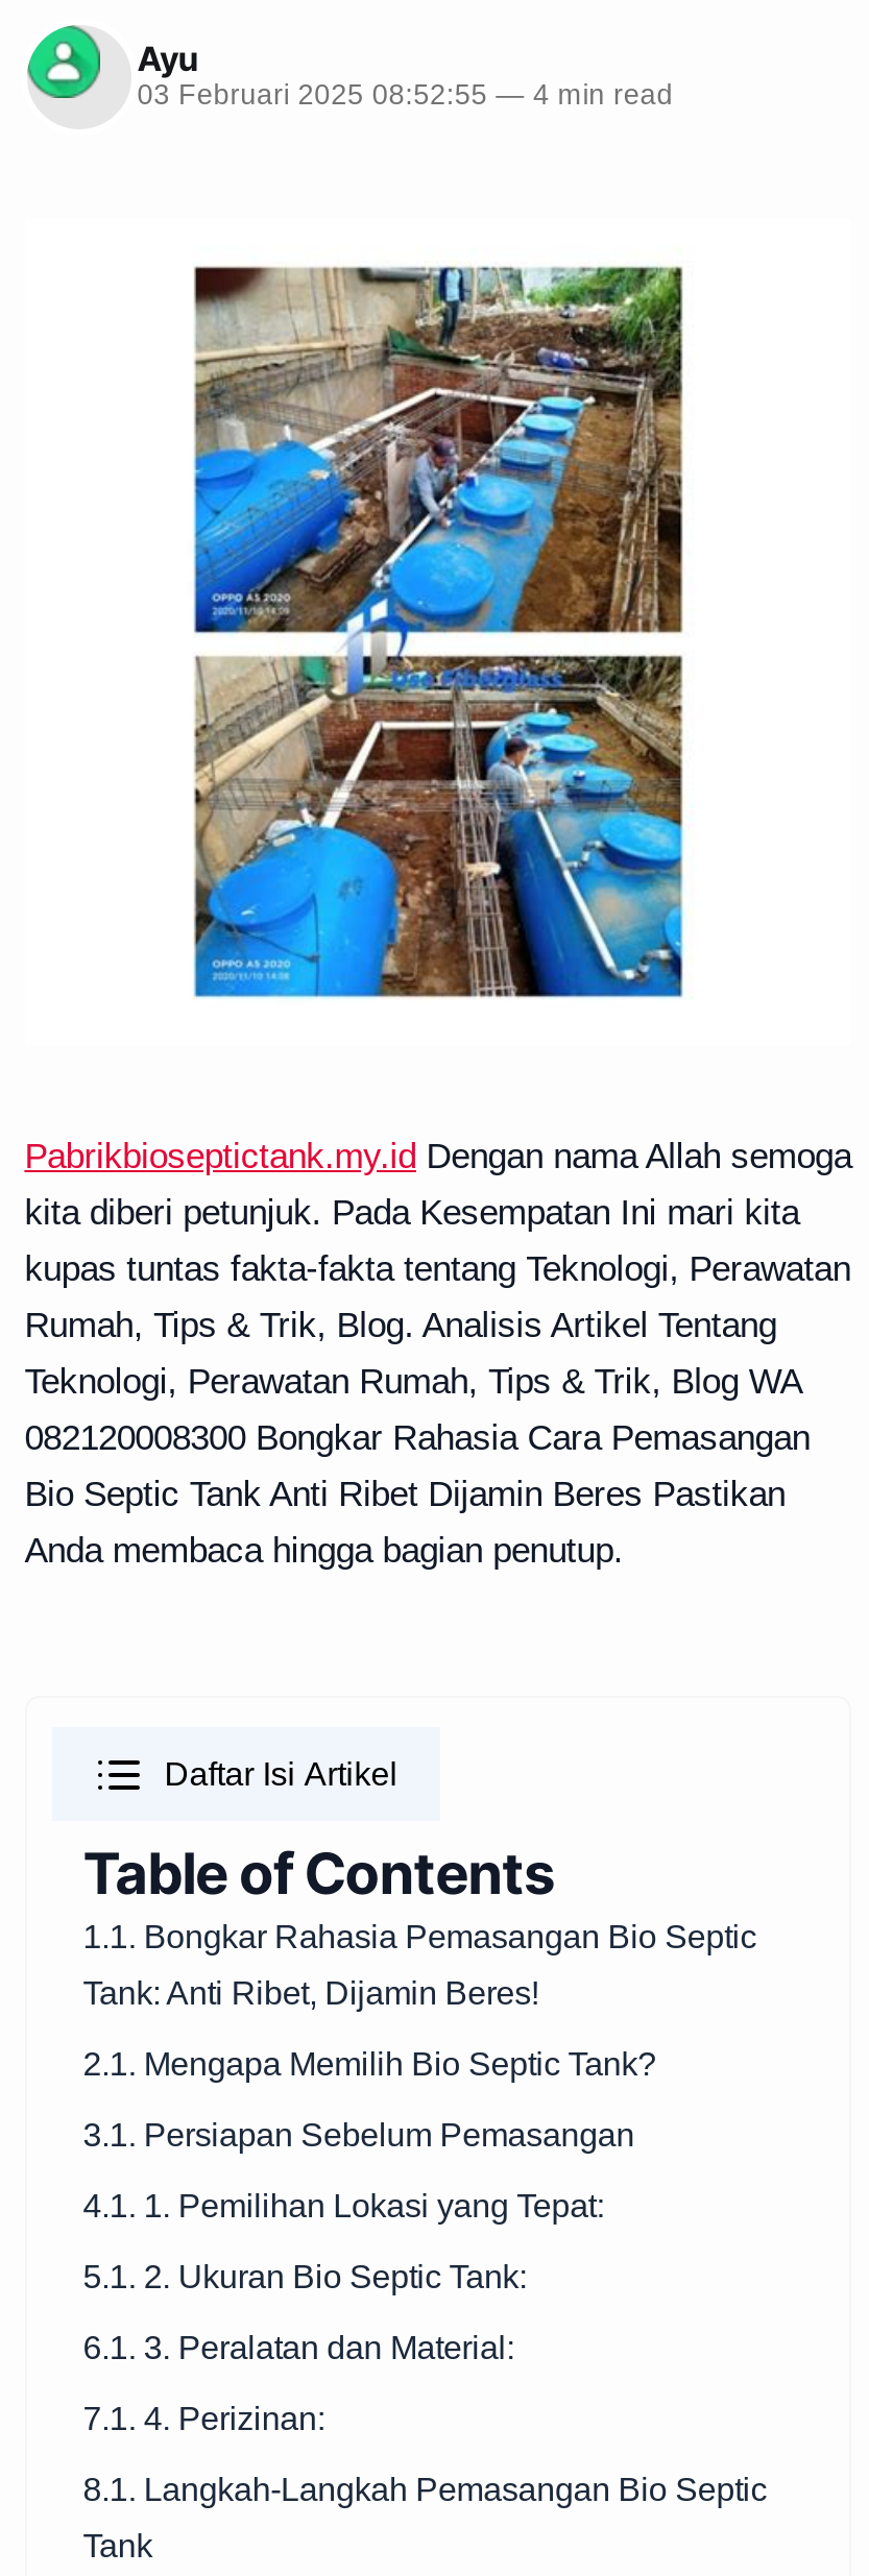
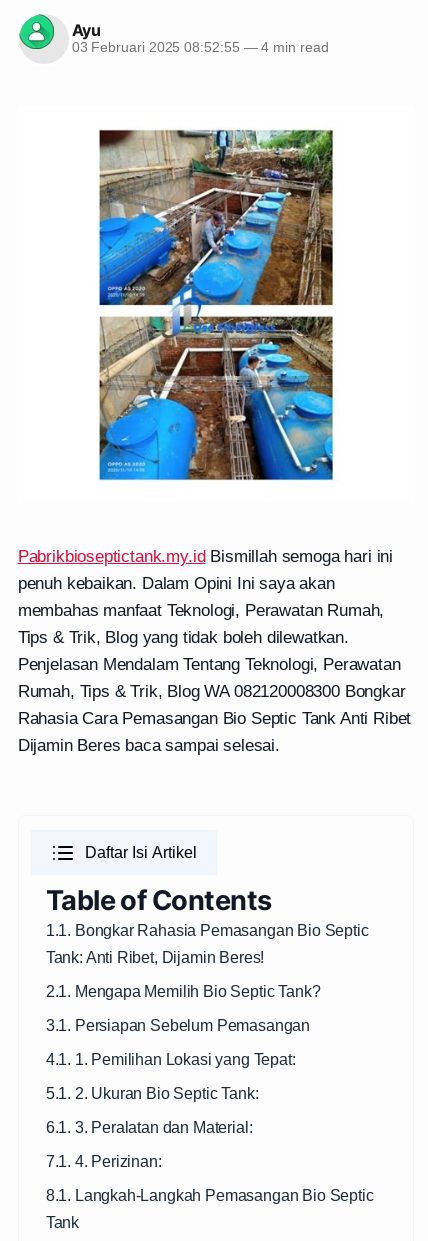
- Pabrikbioseptictank.my.id Dengan nama Allah semoga
- kita diberi petunjuk. Pada Kesempatan Ini mari kita
- kupas tuntas fakta-fakta tentang Teknologi, Perawatan
- Rumah, Tips & Trik, Blog. Analisis Artikel Tentang
- Teknologi, Perawatan Rumah, Tips & Trik, Blog WA
- 082120008300 Bongkar Rahasia Cara Pemasangan
- Bio Septic Tank Anti Ribet Dijamin Beres Pastikan
- Anda membaca hingga bagian penutup.
+ Pabrikbioseptictank.my.id Bismillah semoga hari ini
+ penuh kebaikan. Dalam Opini Ini saya akan
+ membahas manfaat Teknologi, Perawatan Rumah,
+ Tips & Trik, Blog yang tidak boleh dilewatkan.
+ Penjelasan Mendalam Tentang Teknologi, Perawatan
+ Rumah, Tips & Trik, Blog WA 082120008300 Bongkar
+ Rahasia Cara Pemasangan Bio Septic Tank Anti Ribet
+ Dijamin Beres baca sampai selesai.
